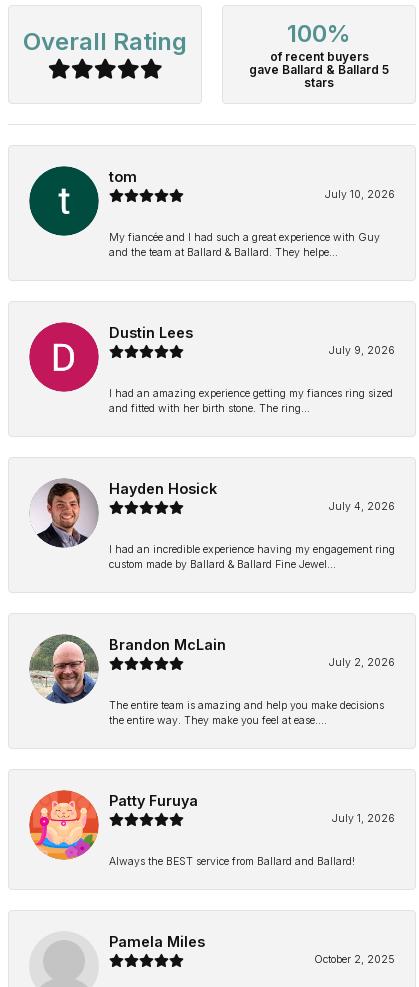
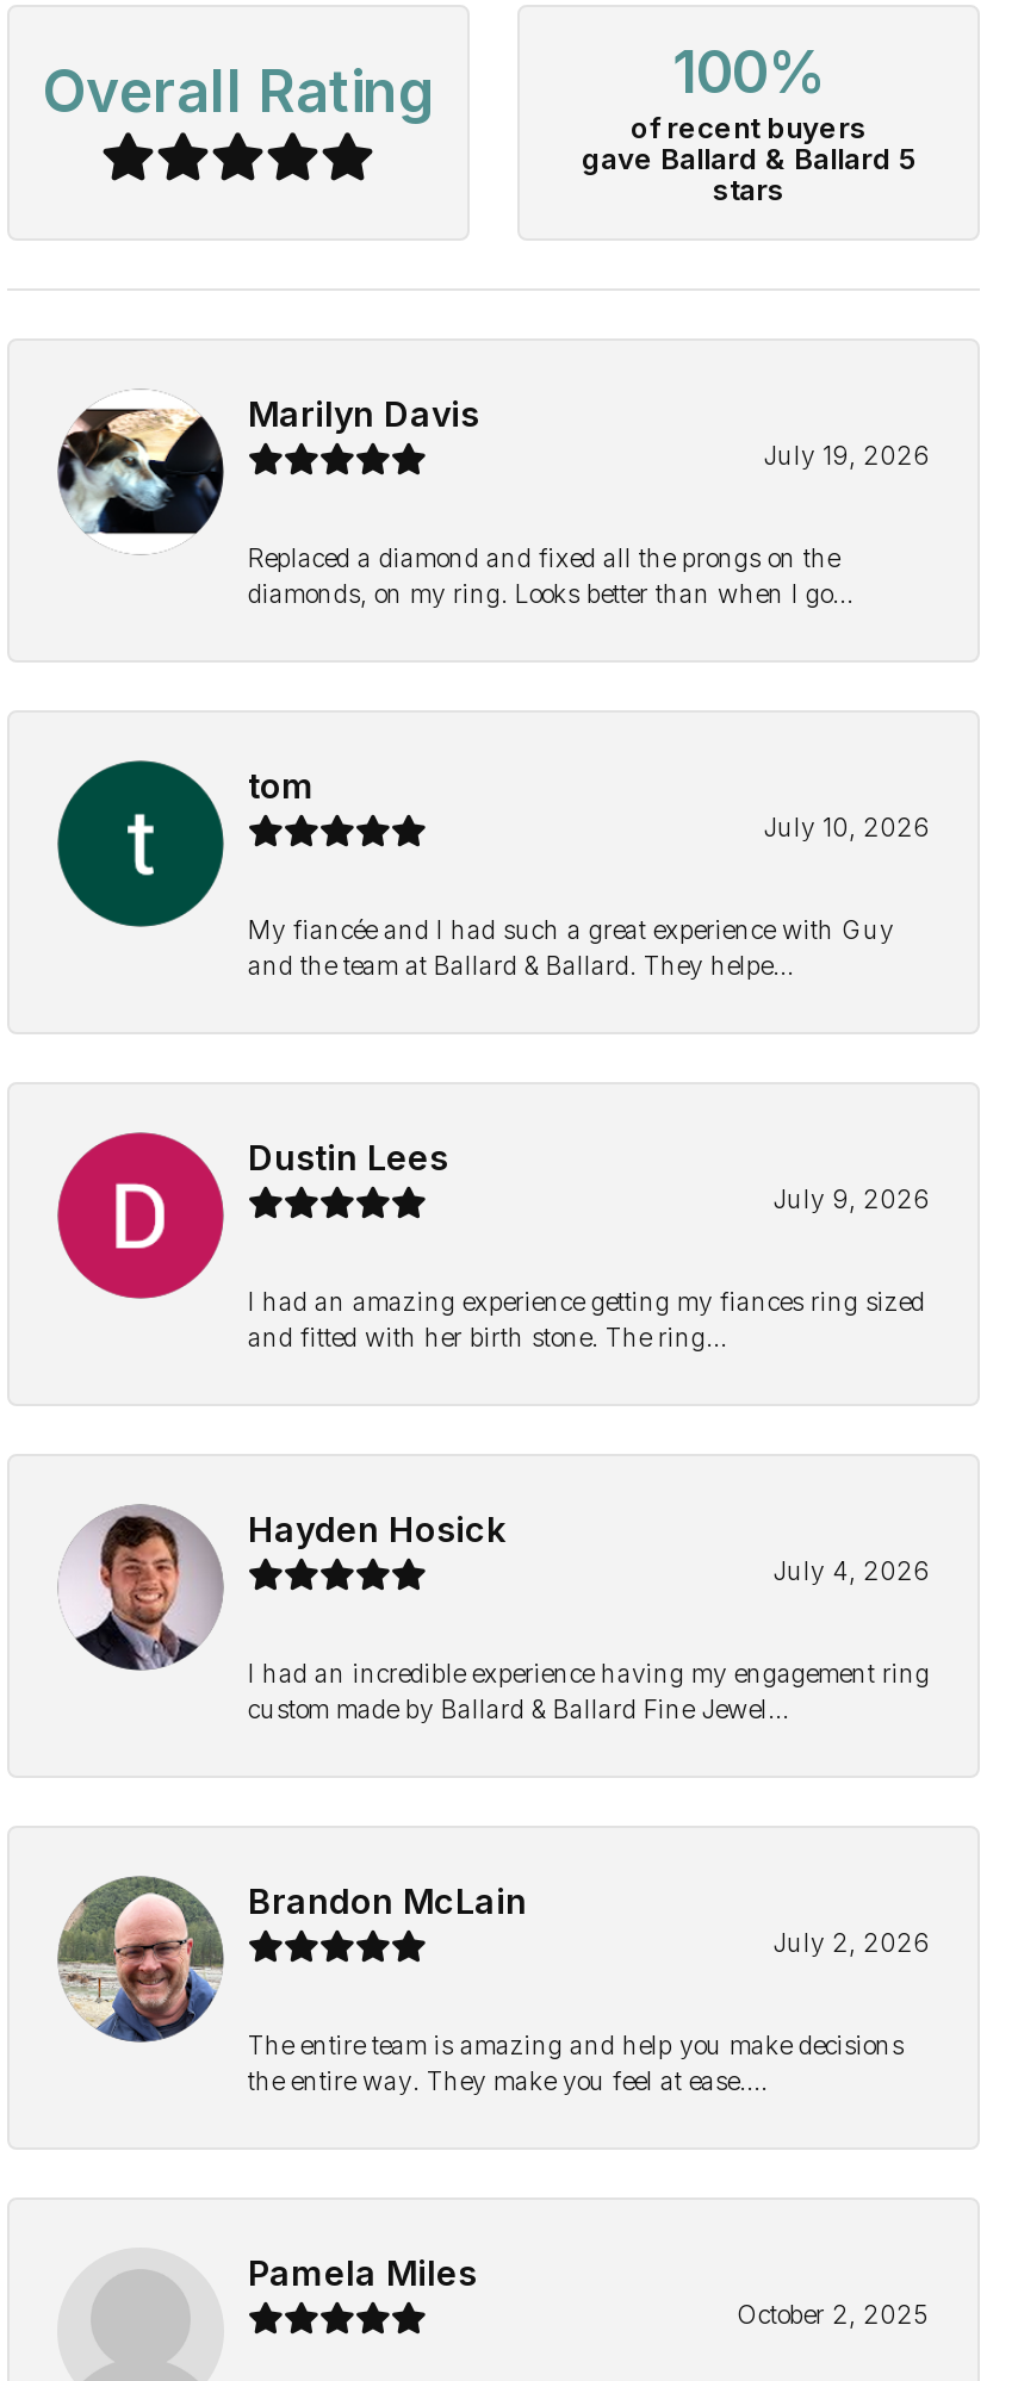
+ [image]
+ Marilyn Davis
+ July 19, 2026
+ Replaced a diamond and fixed all the prongs on the
+ diamonds, on my ring. Looks better than when I go...

moved down: [image] | tom | July 10, 2026 | ... | The entire team is amazing and help you make decisions | the entire way. They make you feel at ease....

- [image]
- Patty Furuya
- July 1, 2026
- Always the BEST service from Ballard and Ballard!
